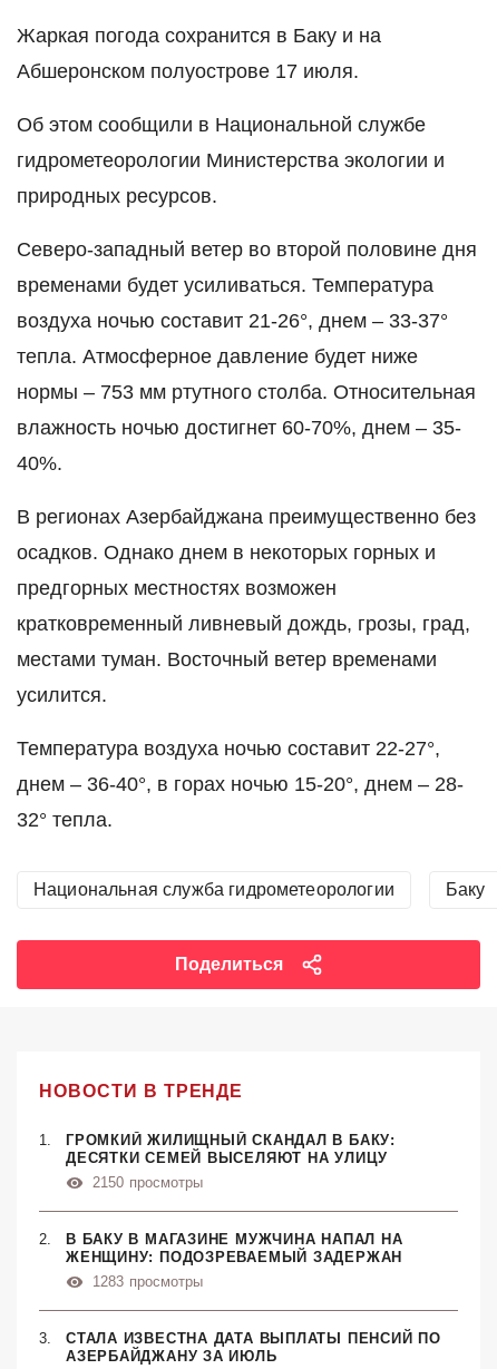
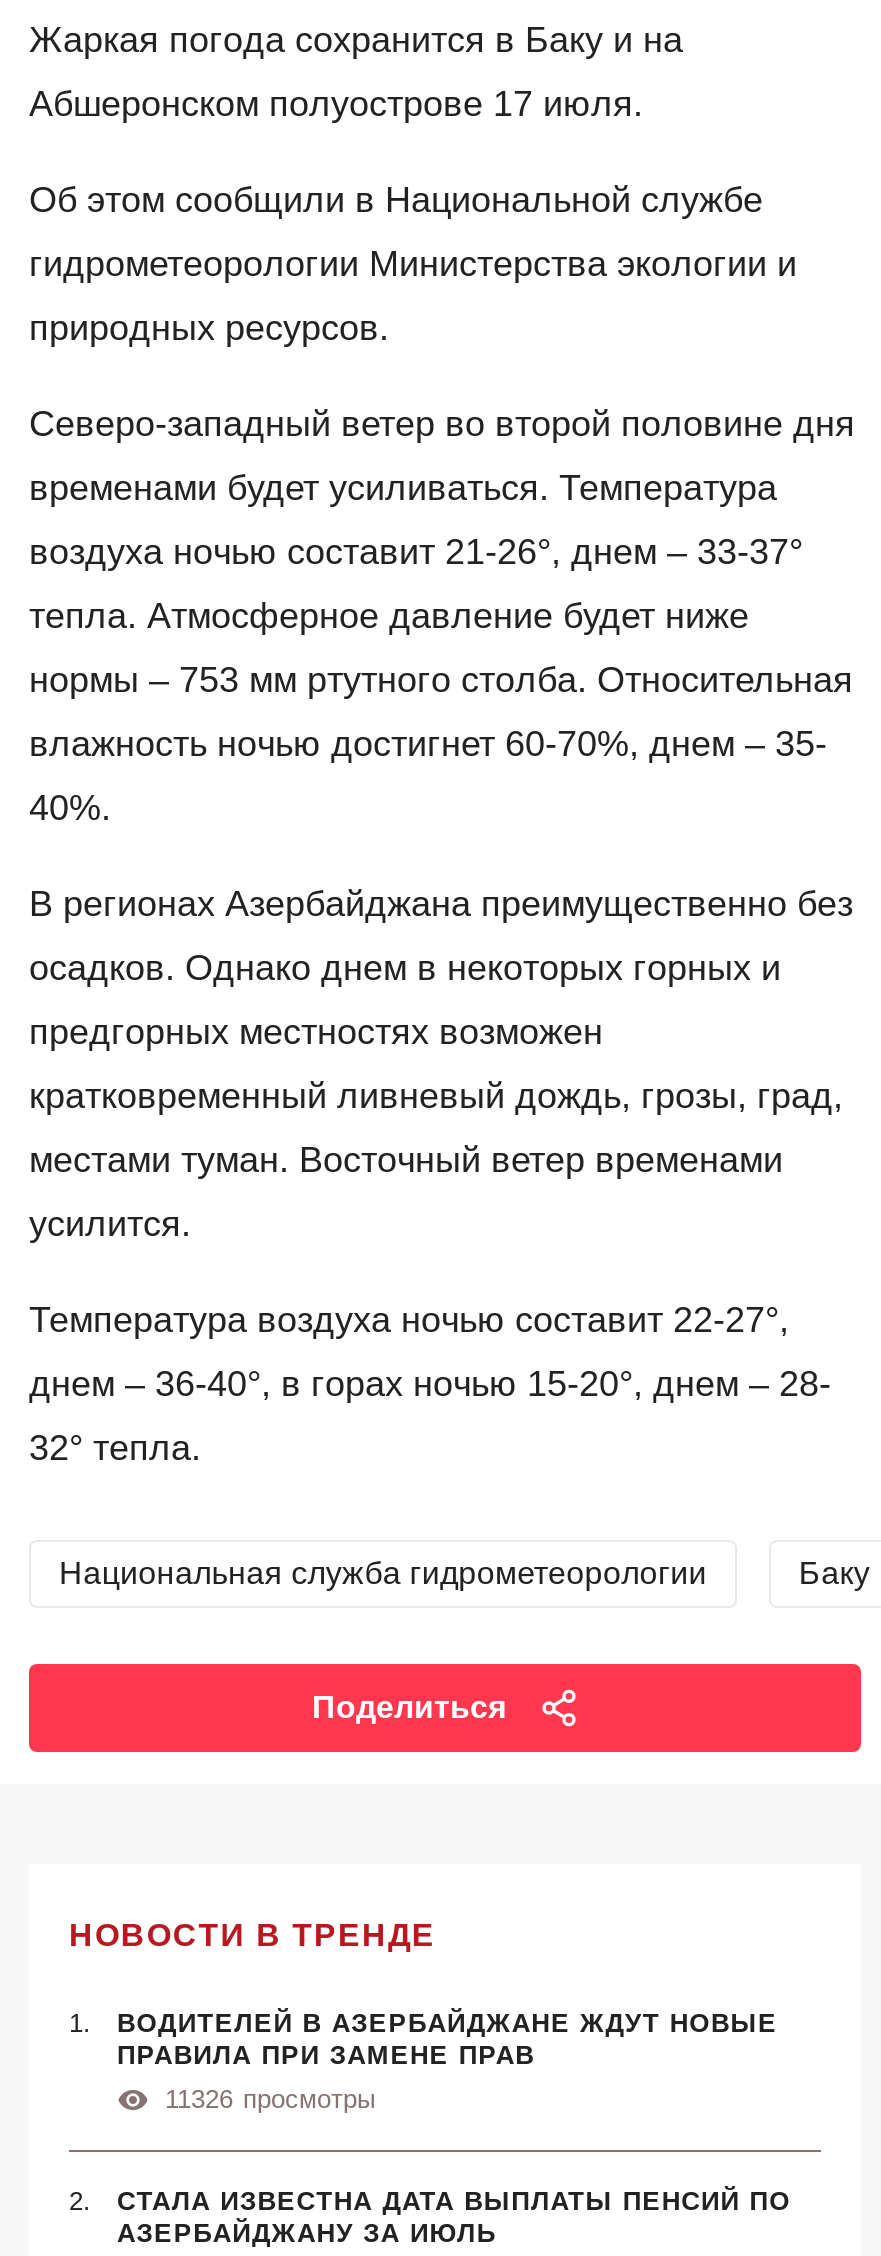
- ГРОМКИЙ ЖИЛИЩНЫЙ СКАНДАЛ В БАКУ:
- ДЕСЯТКИ СЕМЕЙ ВЫСЕЛЯЮТ НА УЛИЦУ
- 2150 просмотры
- В БАКУ В МАГАЗИНЕ МУЖЧИНА НАПАЛ НА
- ЖЕНЩИНУ: ПОДОЗРЕВАЕМЫЙ ЗАДЕРЖАН
- 1283 просмотры
+ ВОДИТЕЛЕЙ В АЗЕРБАЙДЖАНЕ ЖДУТ НОВЫЕ
+ ПРАВИЛА ПРИ ЗАМЕНЕ ПРАВ
+ 11326 просмотры
